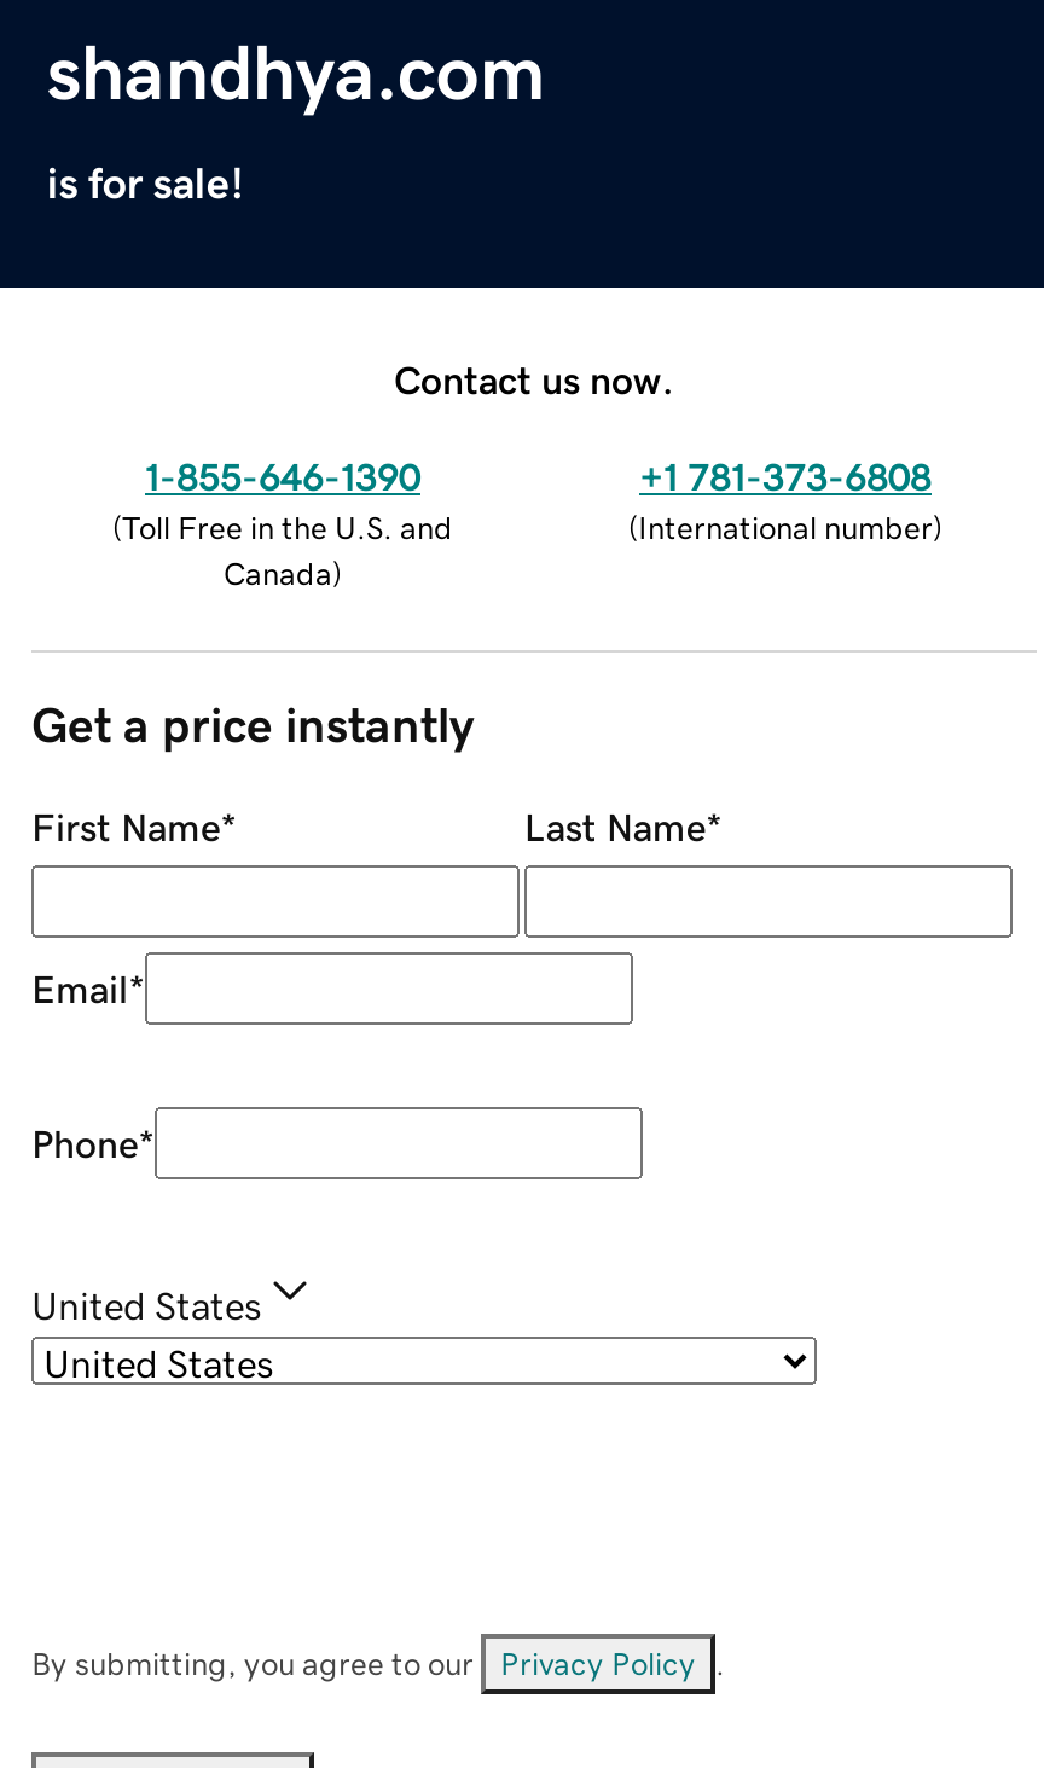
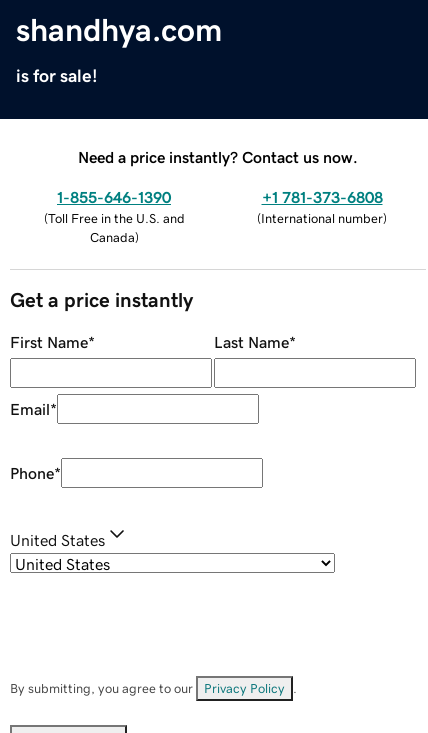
- Contact us now.
+ Need a price instantly? Contact us now.
